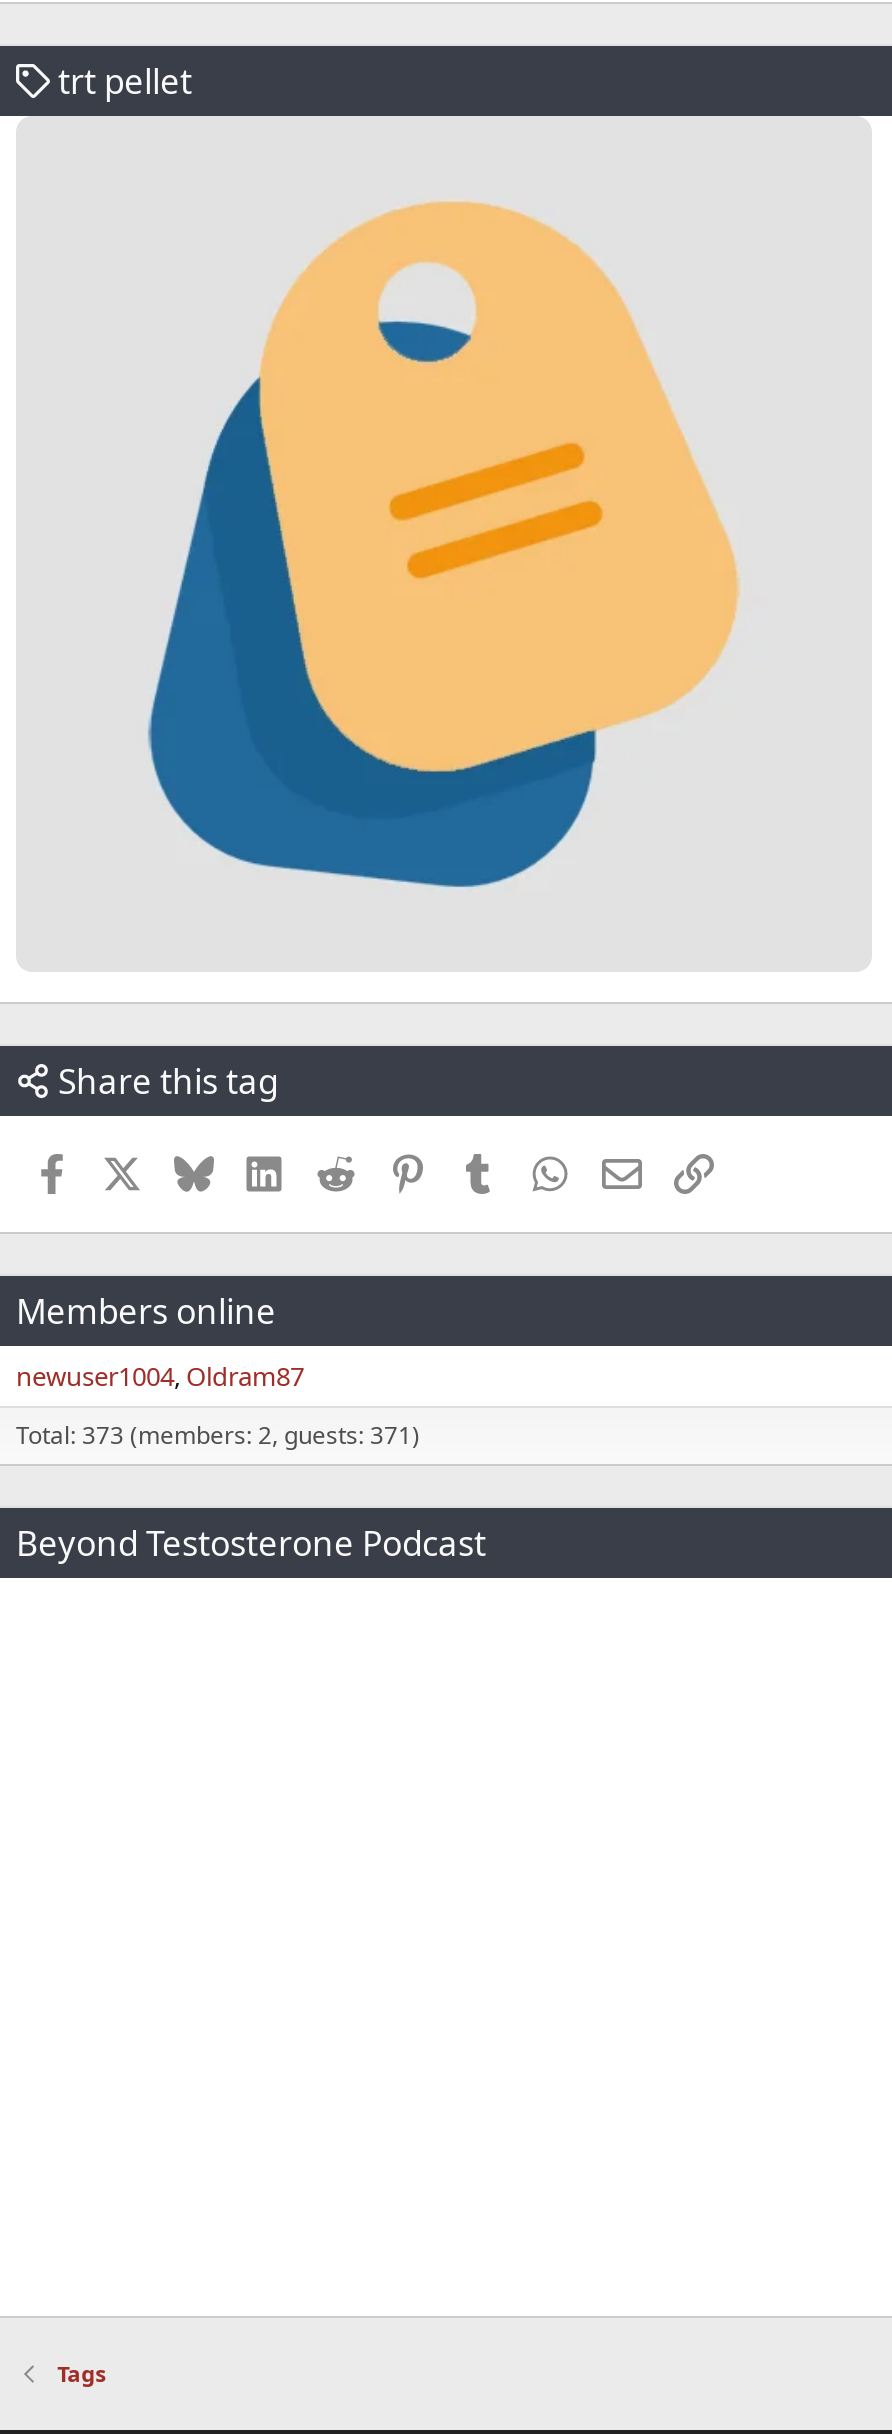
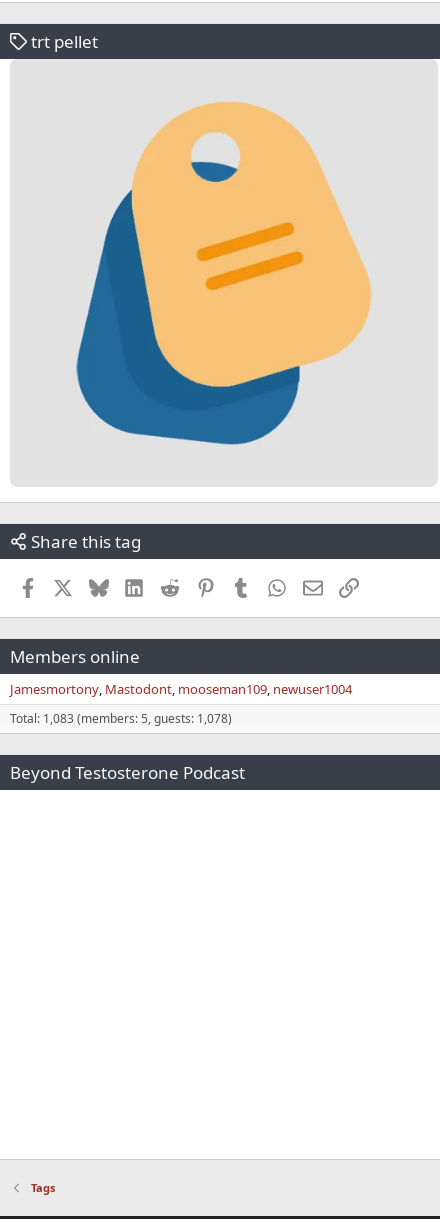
- newuser1004 Oldram87
+ Jamesmortony Mastodont mooseman109 newuser1004

- Total: 373 (members: 2, guests: 371)
+ Total: 1,083 (members: 5, guests: 1,078)
